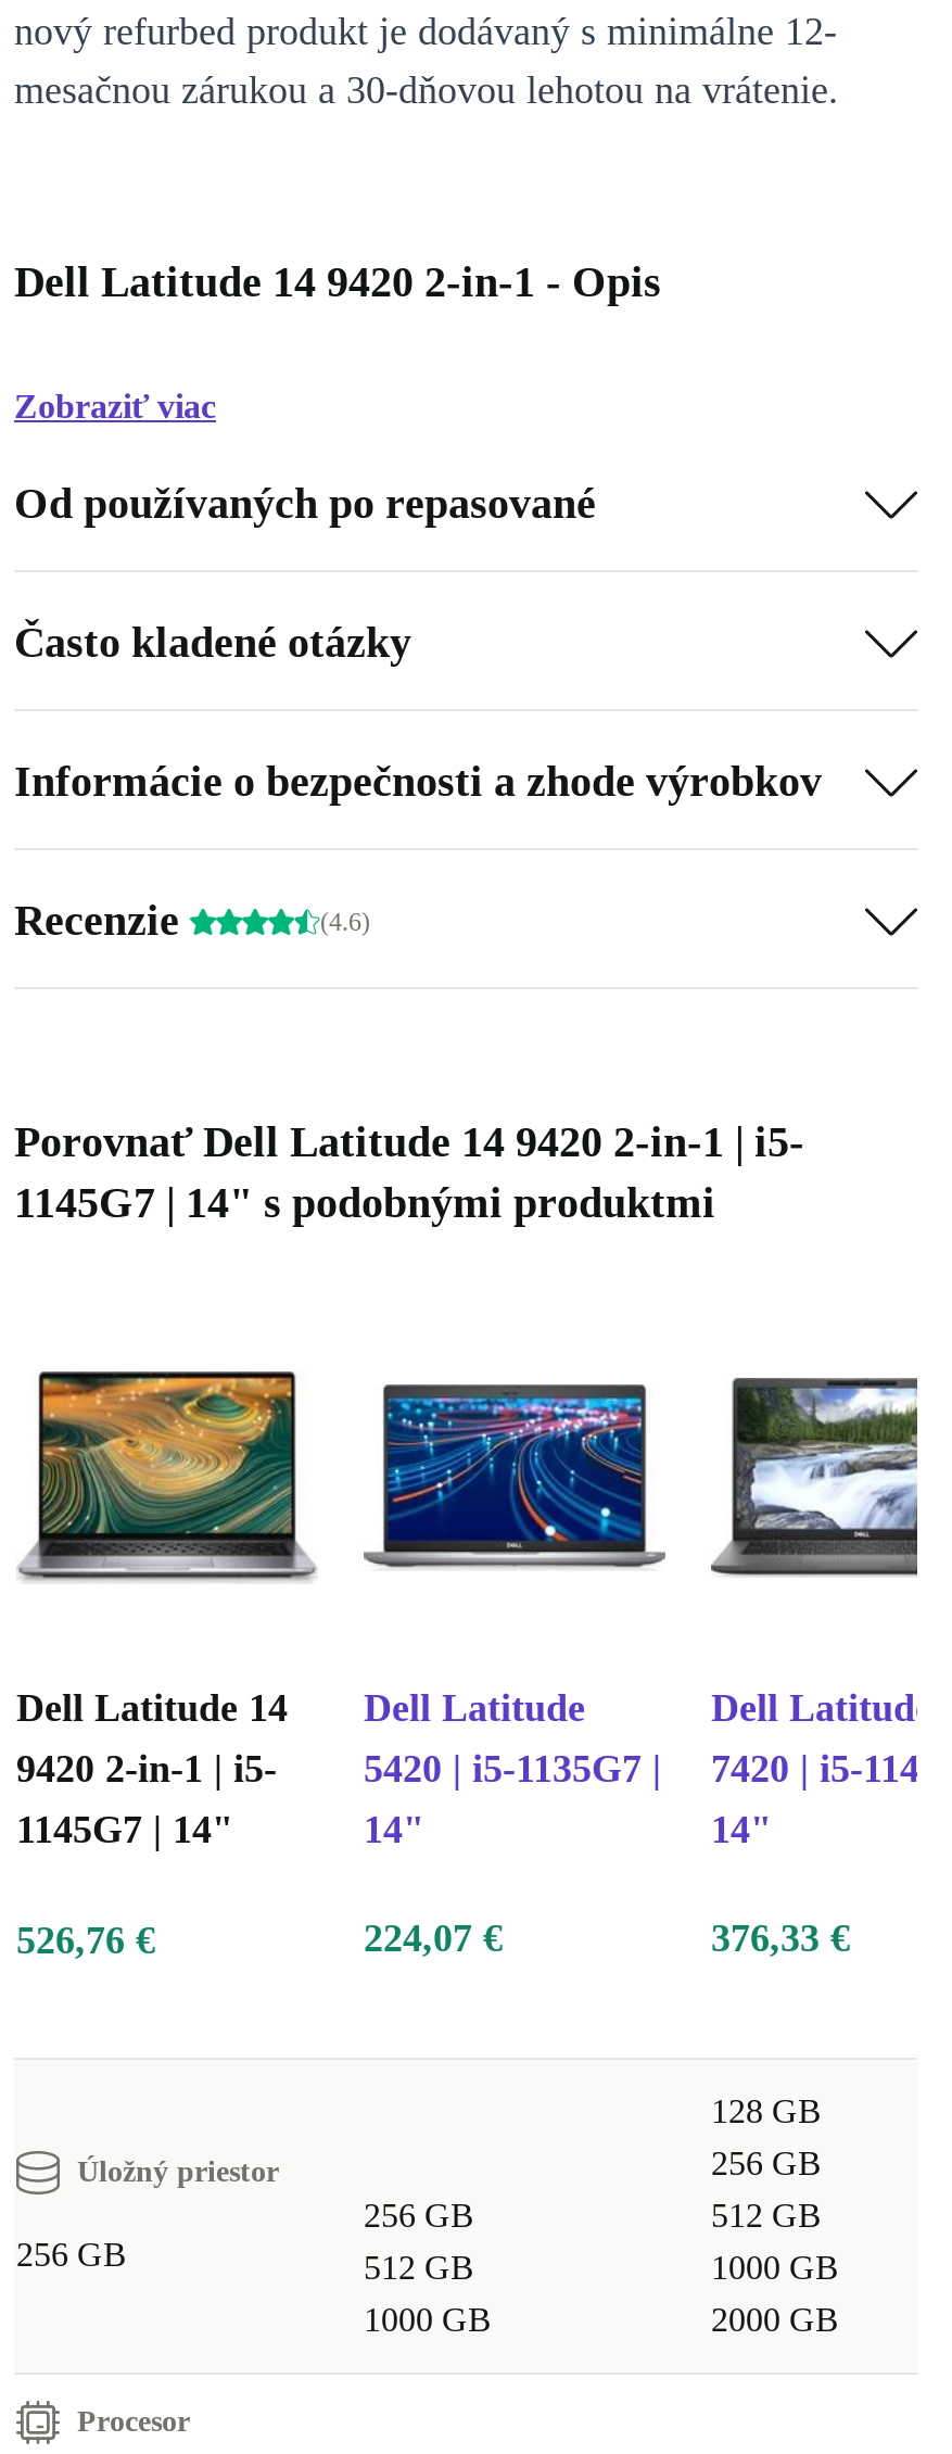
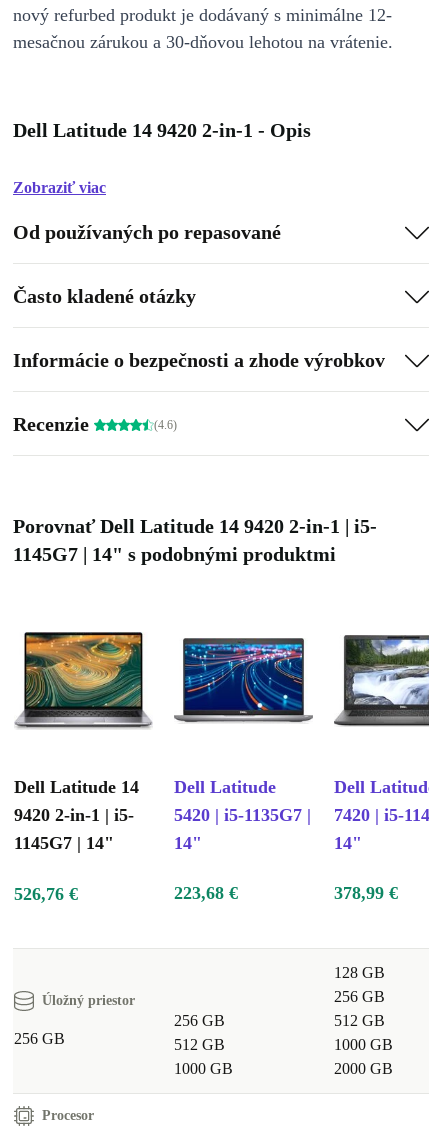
- 224,07 €
+ 223,68 €

- 376,33 €
+ 378,99 €
